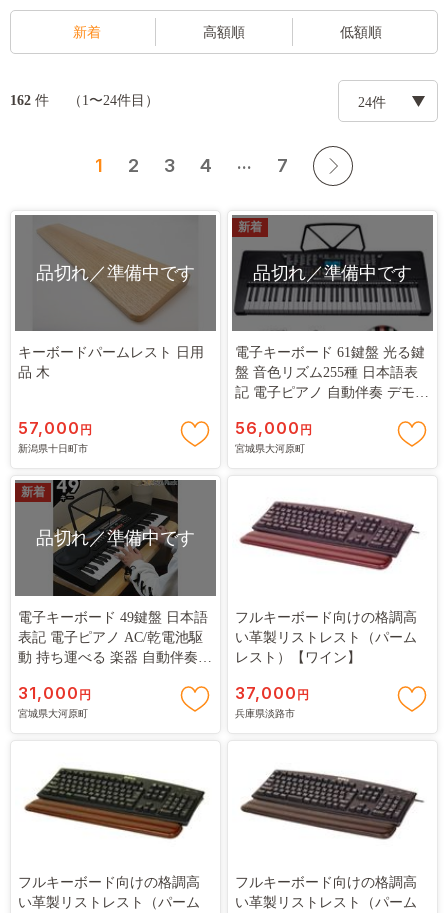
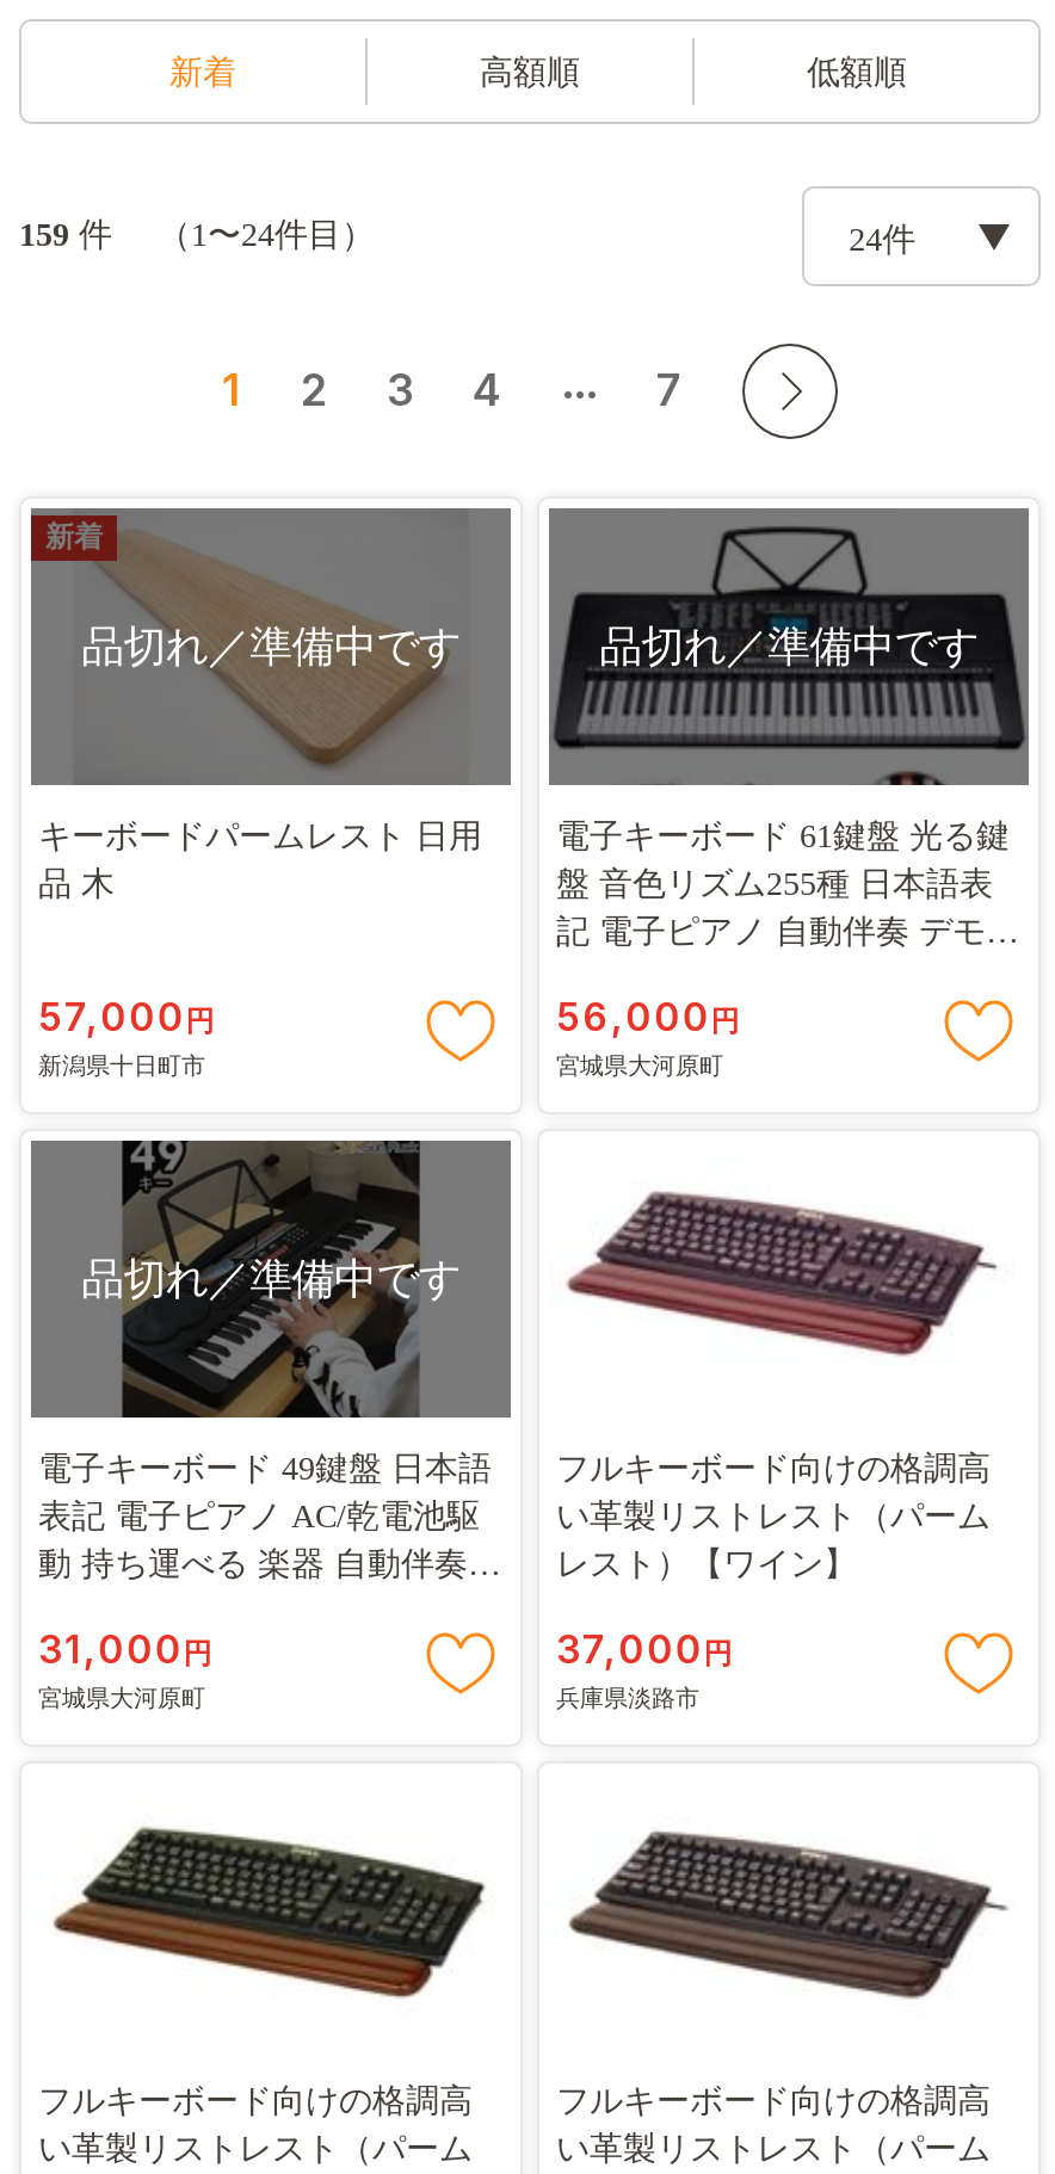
- 162件 （1〜24件目）
+ 159件 （1〜24件目）

+ 新着

- 新着

- 新着
